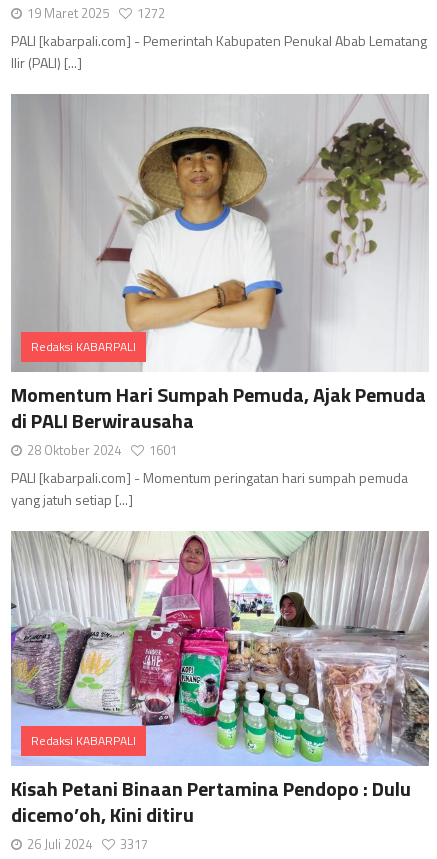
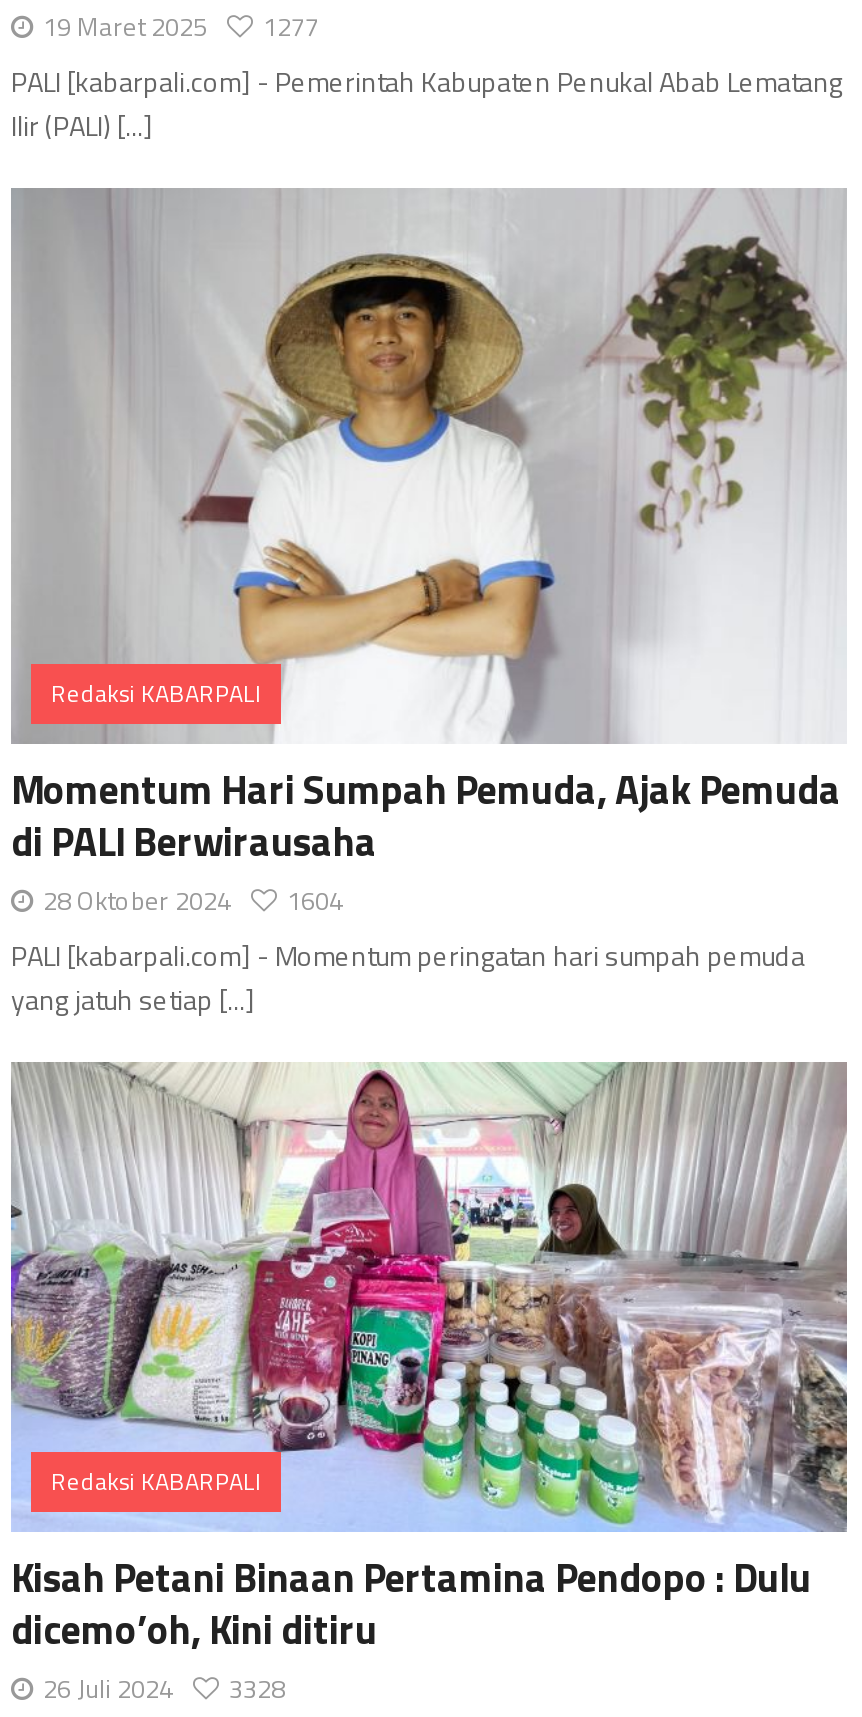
- 19 Maret 2025 1272
+ 19 Maret 2025 1277

- 28 Oktober 2024 1601
+ 28 Oktober 2024 1604

- 26 Juli 2024 3317
+ 26 Juli 2024 3328
